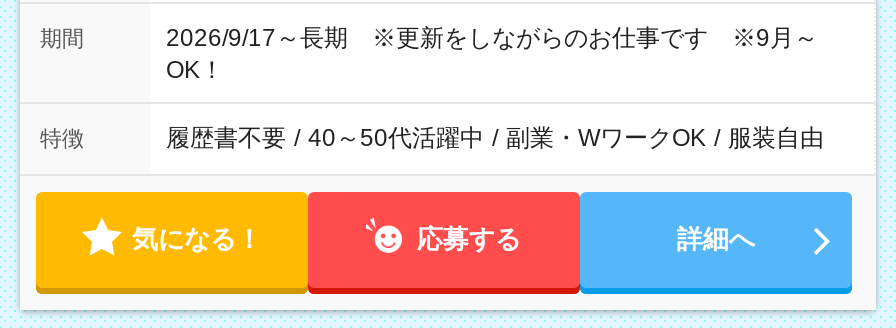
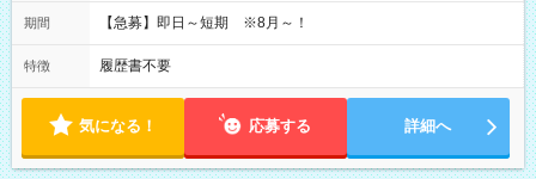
- 2026/9/17～長期 ※更新をしながらのお仕事です ※9月～
- OK！
+ 【急募】即日～短期 ※8月～！

- 履歴書不要 / 40～50代活躍中 / 副業・WワークOK / 服装自由
+ 履歴書不要
